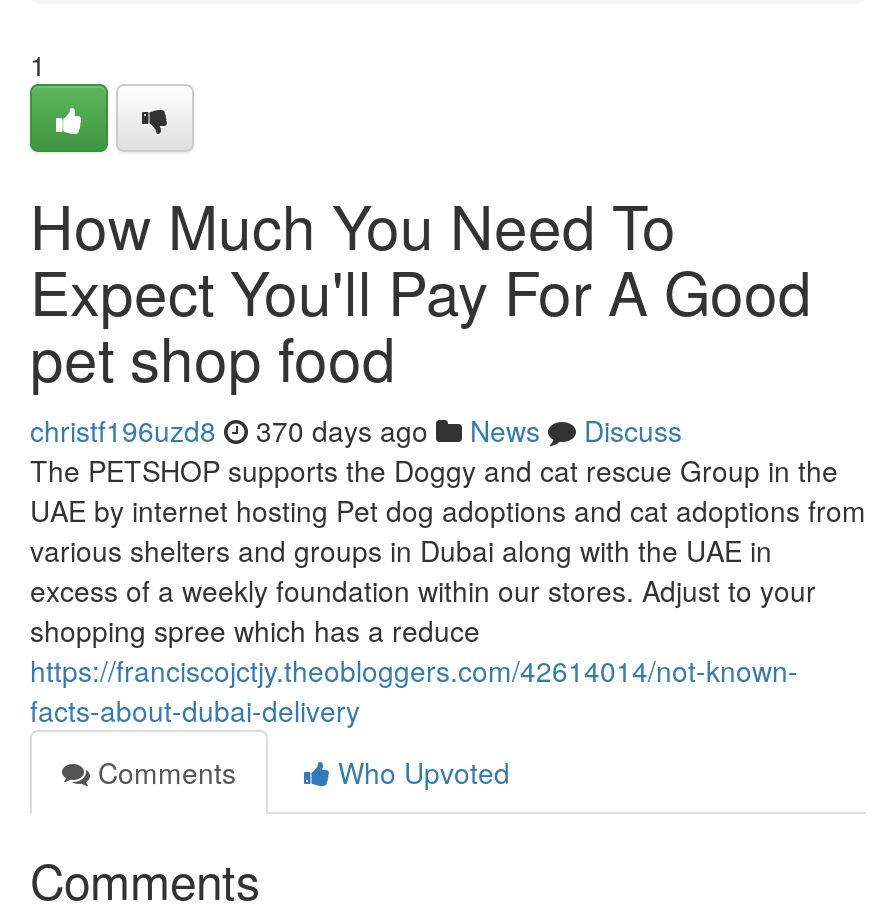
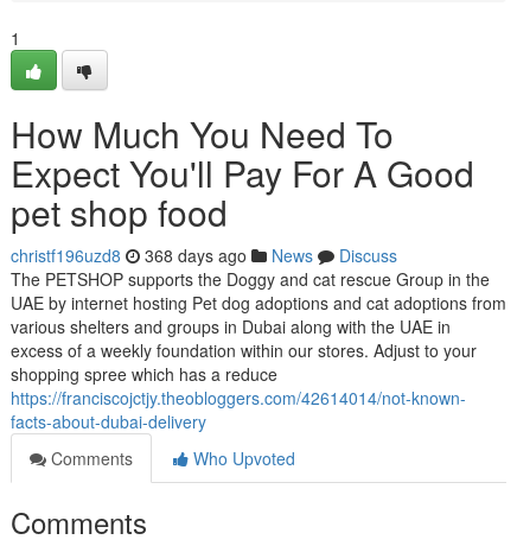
- christf196uzd8 370 days ago News Discuss
+ christf196uzd8 368 days ago News Discuss
